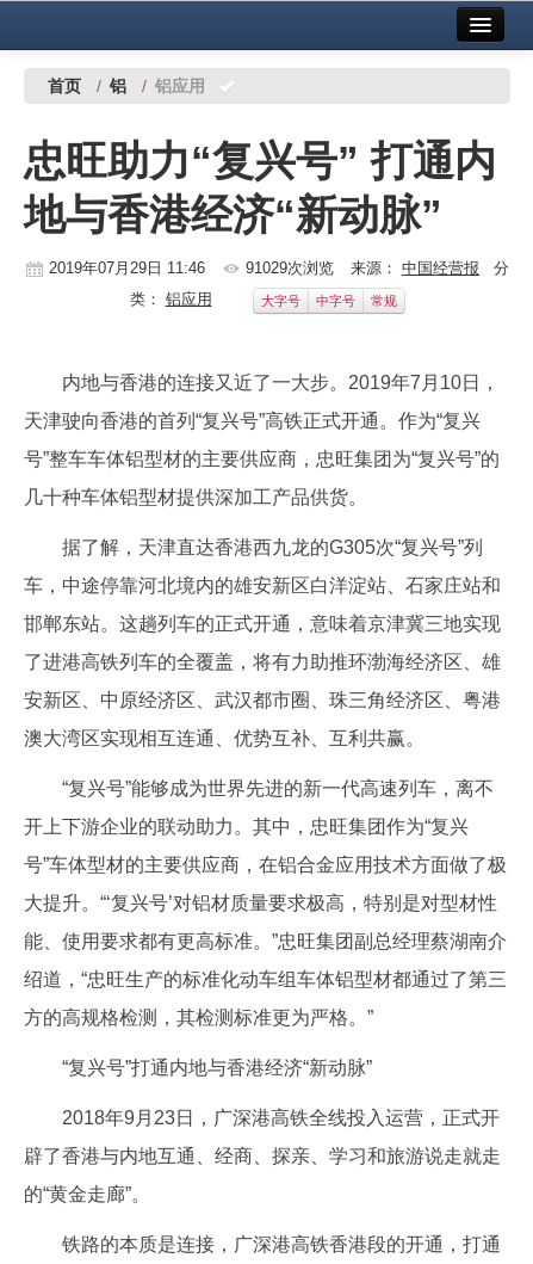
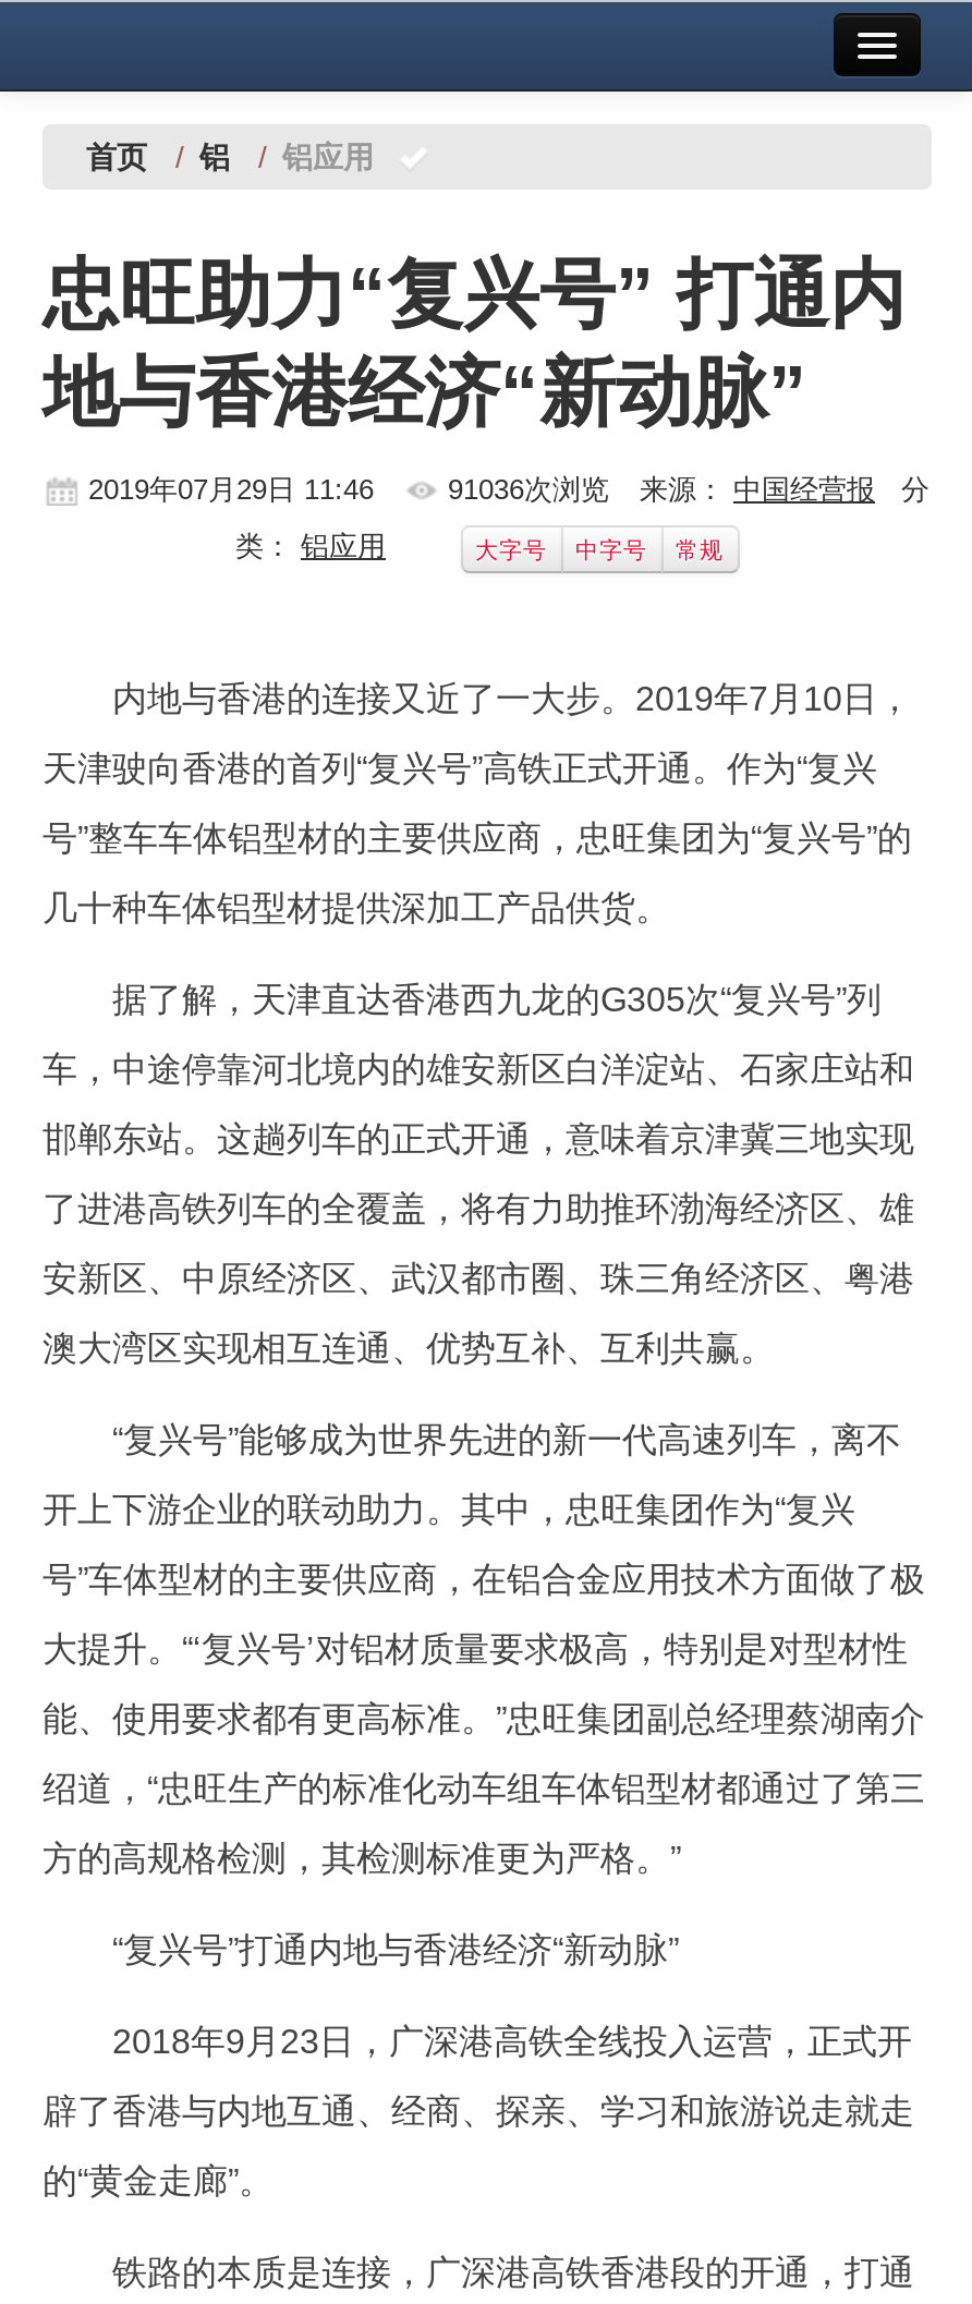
- 91029次浏览
+ 91036次浏览
